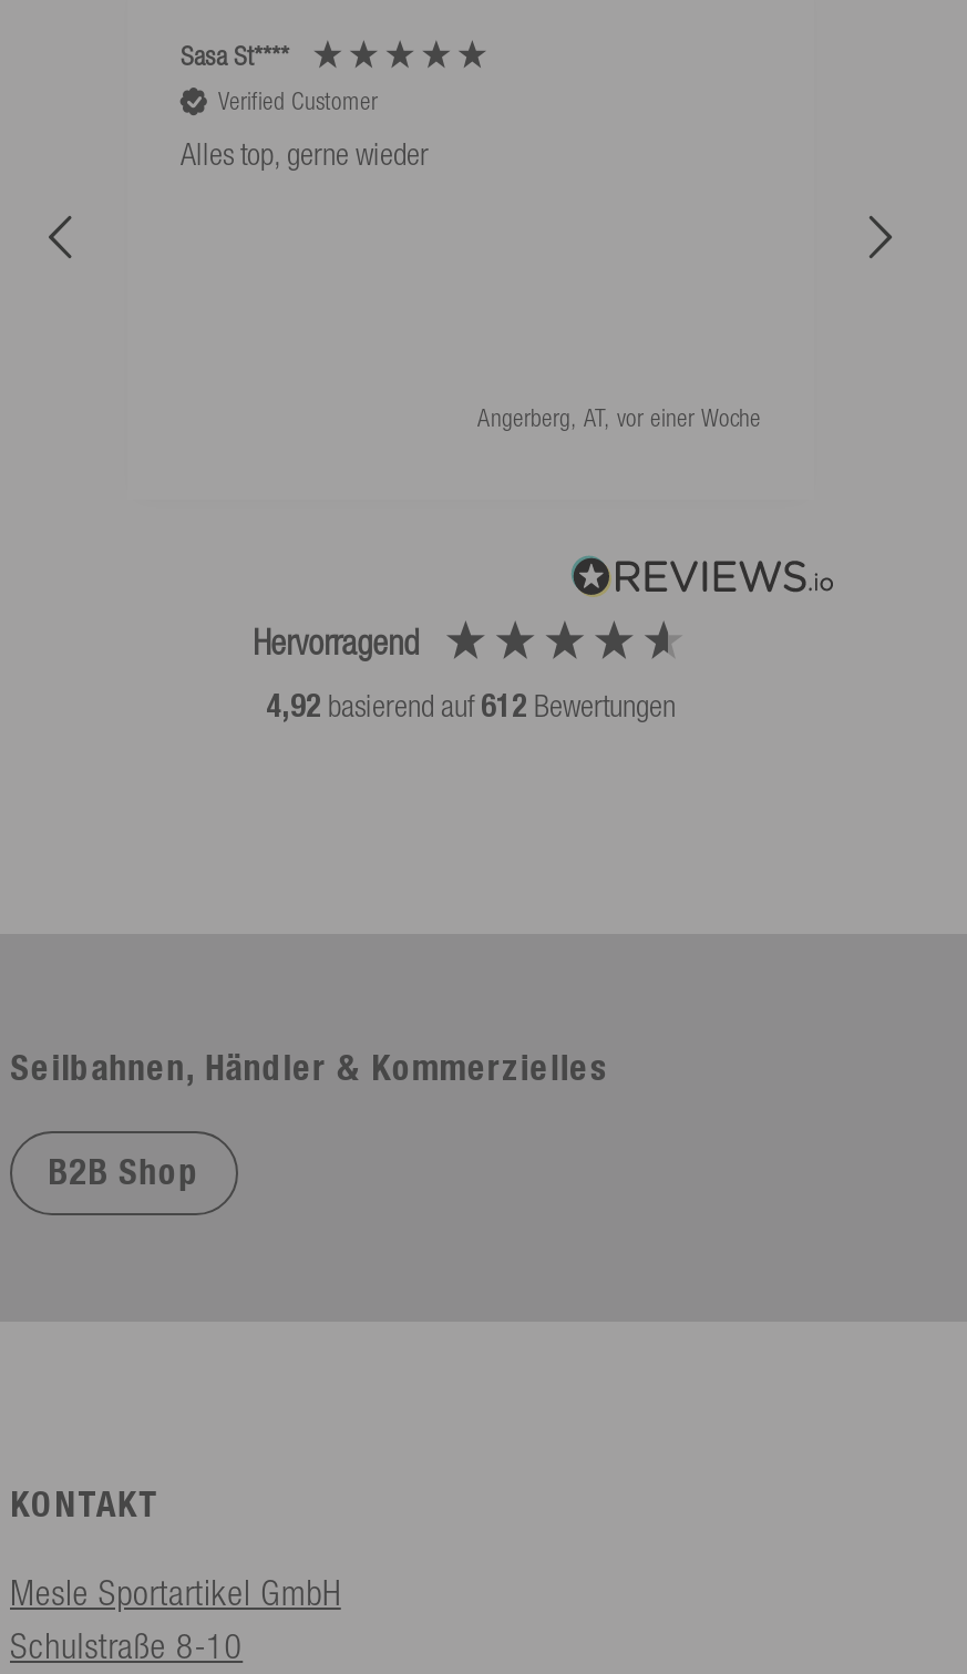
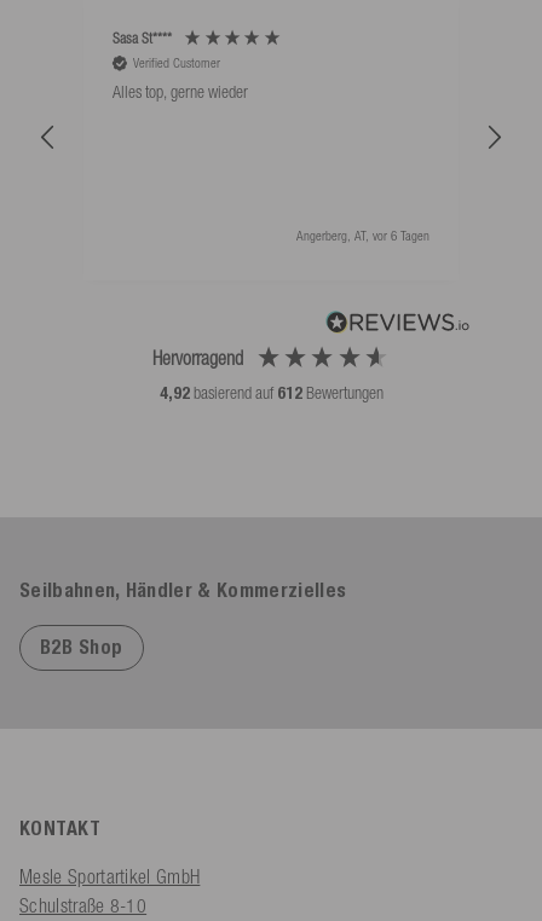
- Angerberg, AT, vor einer Woche
+ Angerberg, AT, vor 6 Tagen
